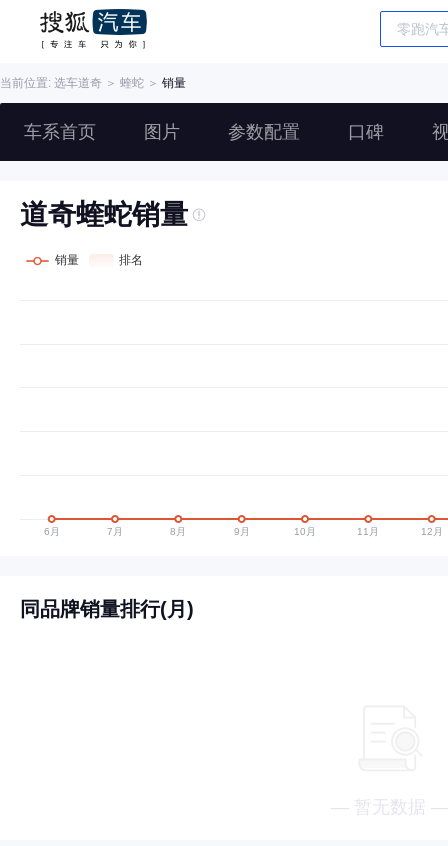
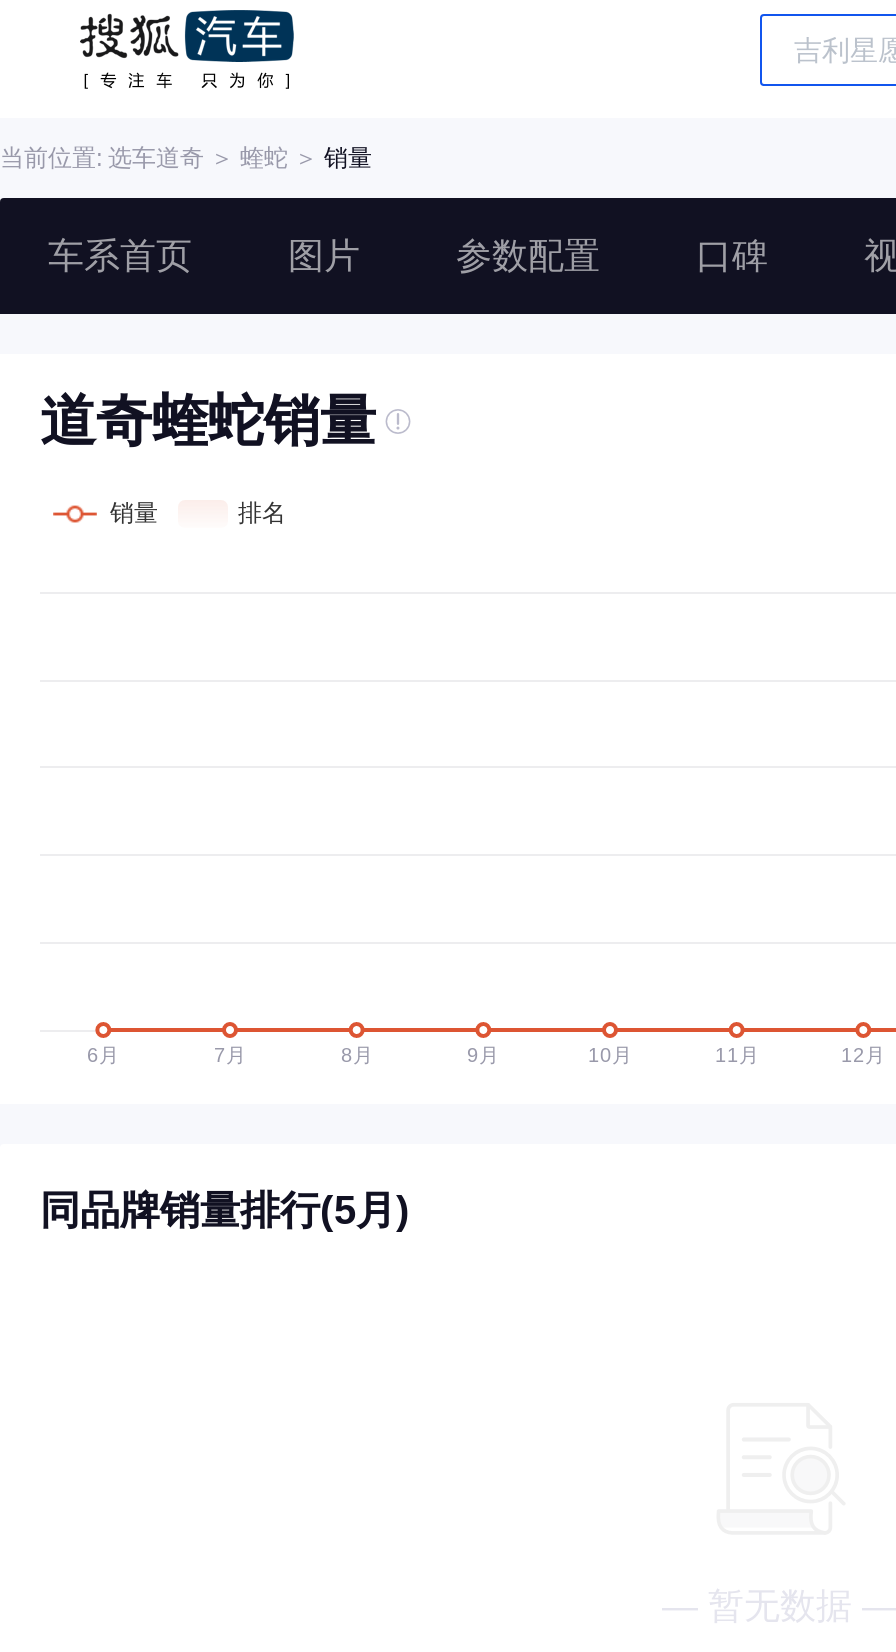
- 同品牌销量排行(月)
+ 同品牌销量排行(5月)
